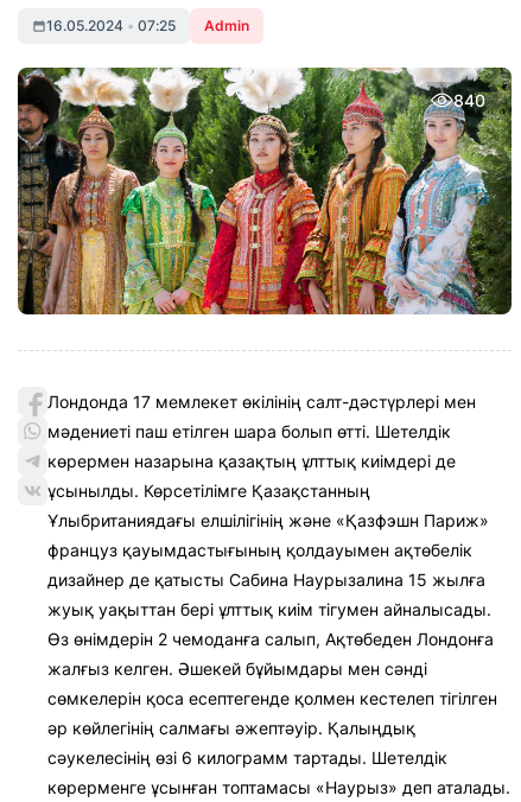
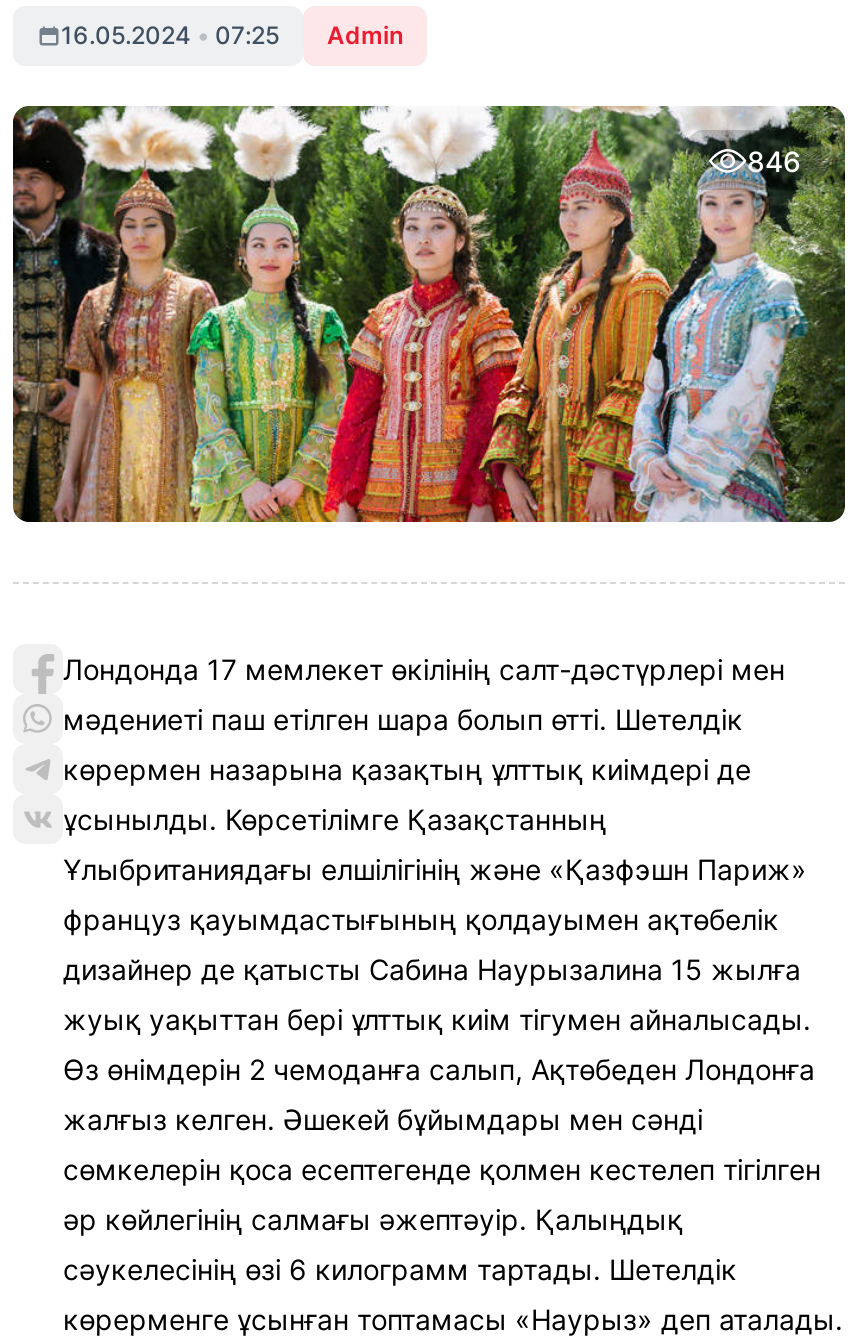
- 840
+ 846
